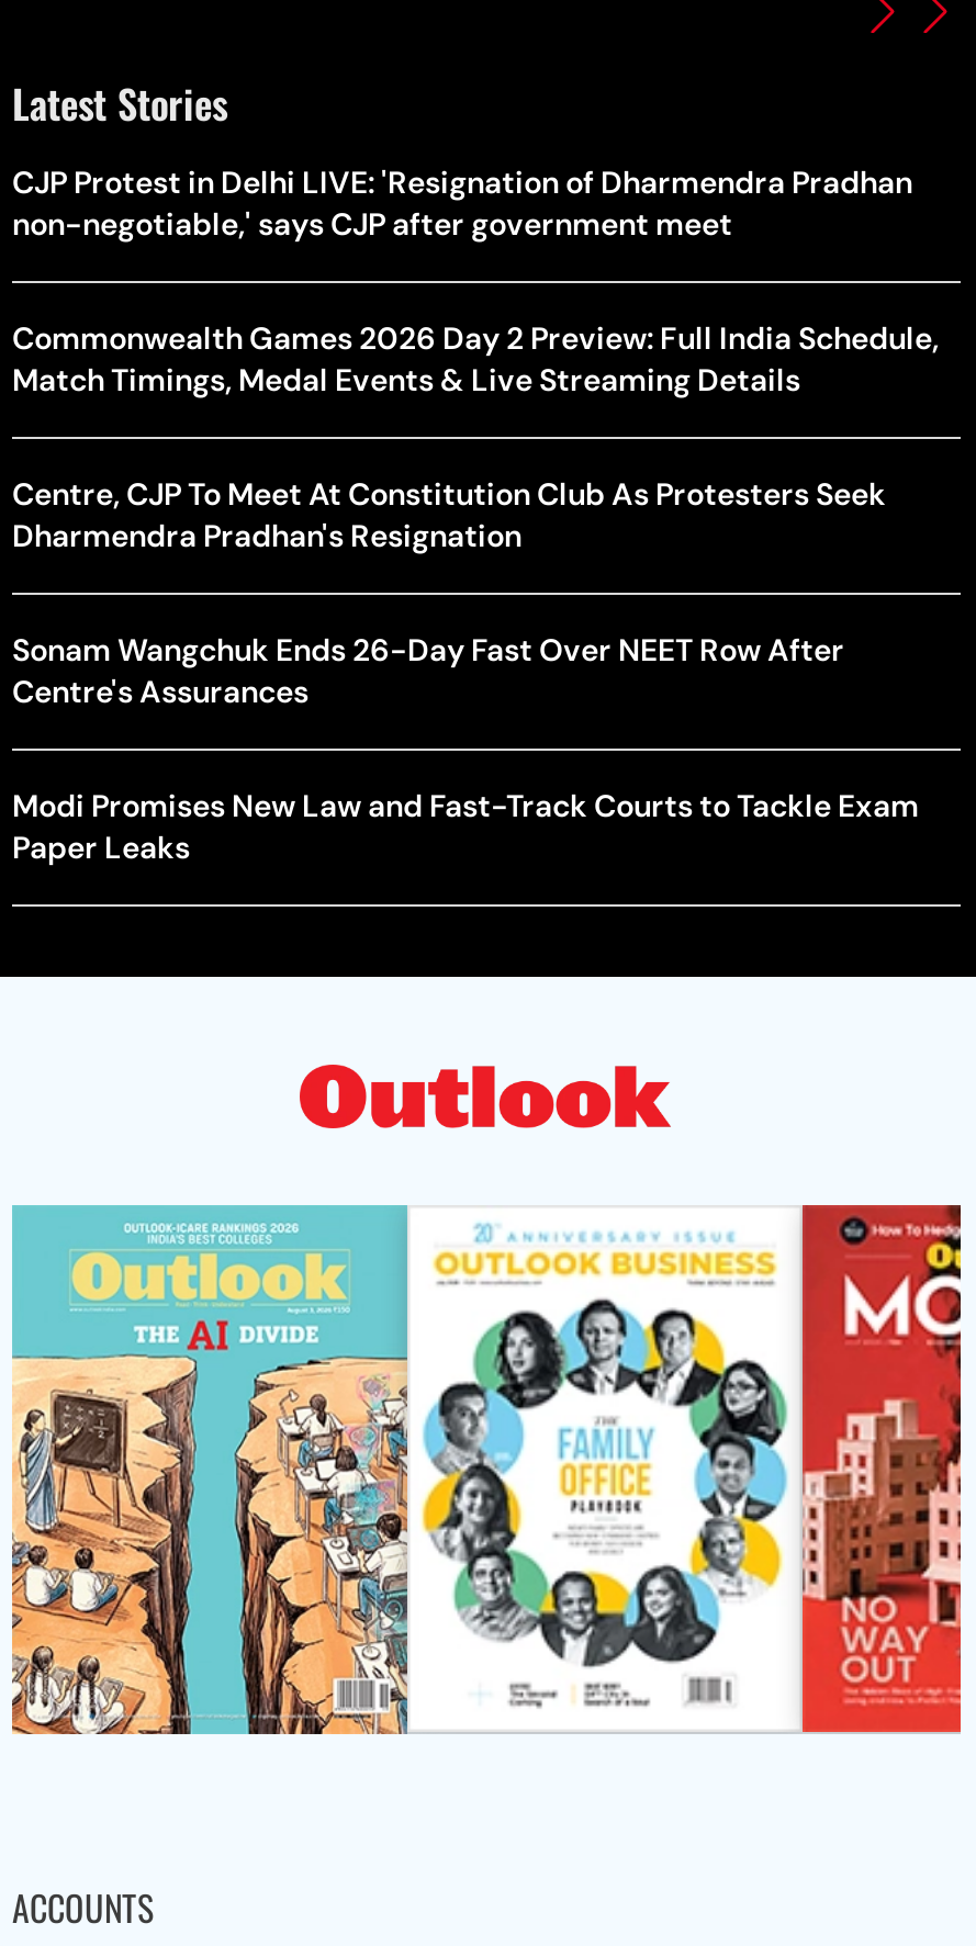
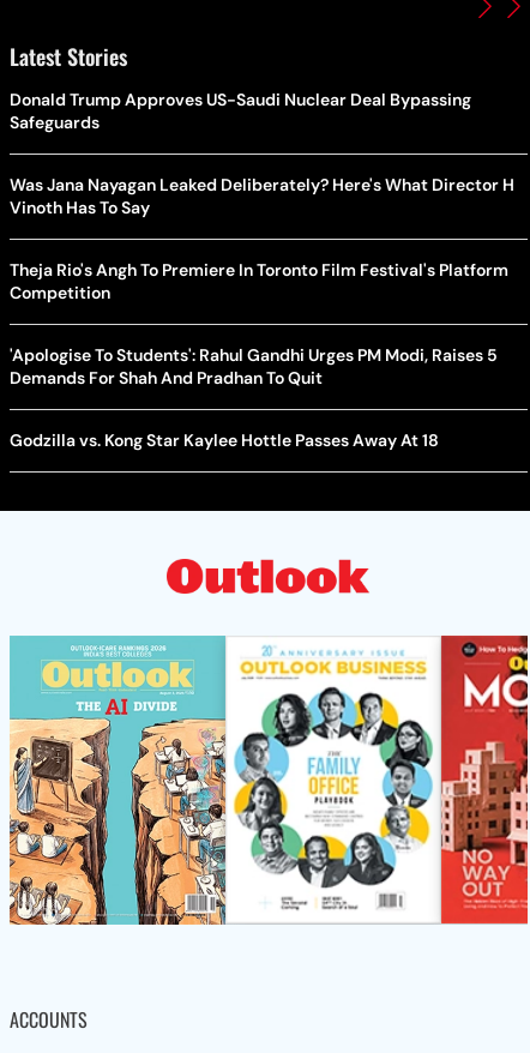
- CJP Protest in Delhi LIVE: 'Resignation of Dharmendra Pradhan
- non-negotiable,' says CJP after government meet
+ Donald Trump Approves US-Saudi Nuclear Deal Bypassing
+ Safeguards

- Commonwealth Games 2026 Day 2 Preview: Full India Schedule,
- Match Timings, Medal Events & Live Streaming Details
+ Was Jana Nayagan Leaked Deliberately? Here's What Director H
+ Vinoth Has To Say

- Centre, CJP To Meet At Constitution Club As Protesters Seek
- Dharmendra Pradhan's Resignation
+ Theja Rio's Angh To Premiere In Toronto Film Festival's Platform
+ Competition

- Sonam Wangchuk Ends 26-Day Fast Over NEET Row After
- Centre's Assurances
+ 'Apologise To Students': Rahul Gandhi Urges PM Modi, Raises 5
+ Demands For Shah And Pradhan To Quit

- Modi Promises New Law and Fast-Track Courts to Tackle Exam
- Paper Leaks
+ Godzilla vs. Kong Star Kaylee Hottle Passes Away At 18
